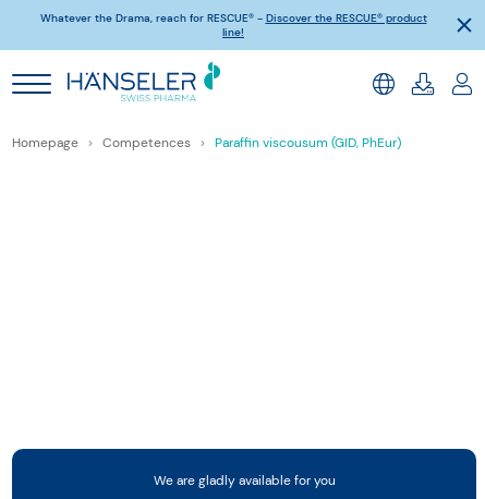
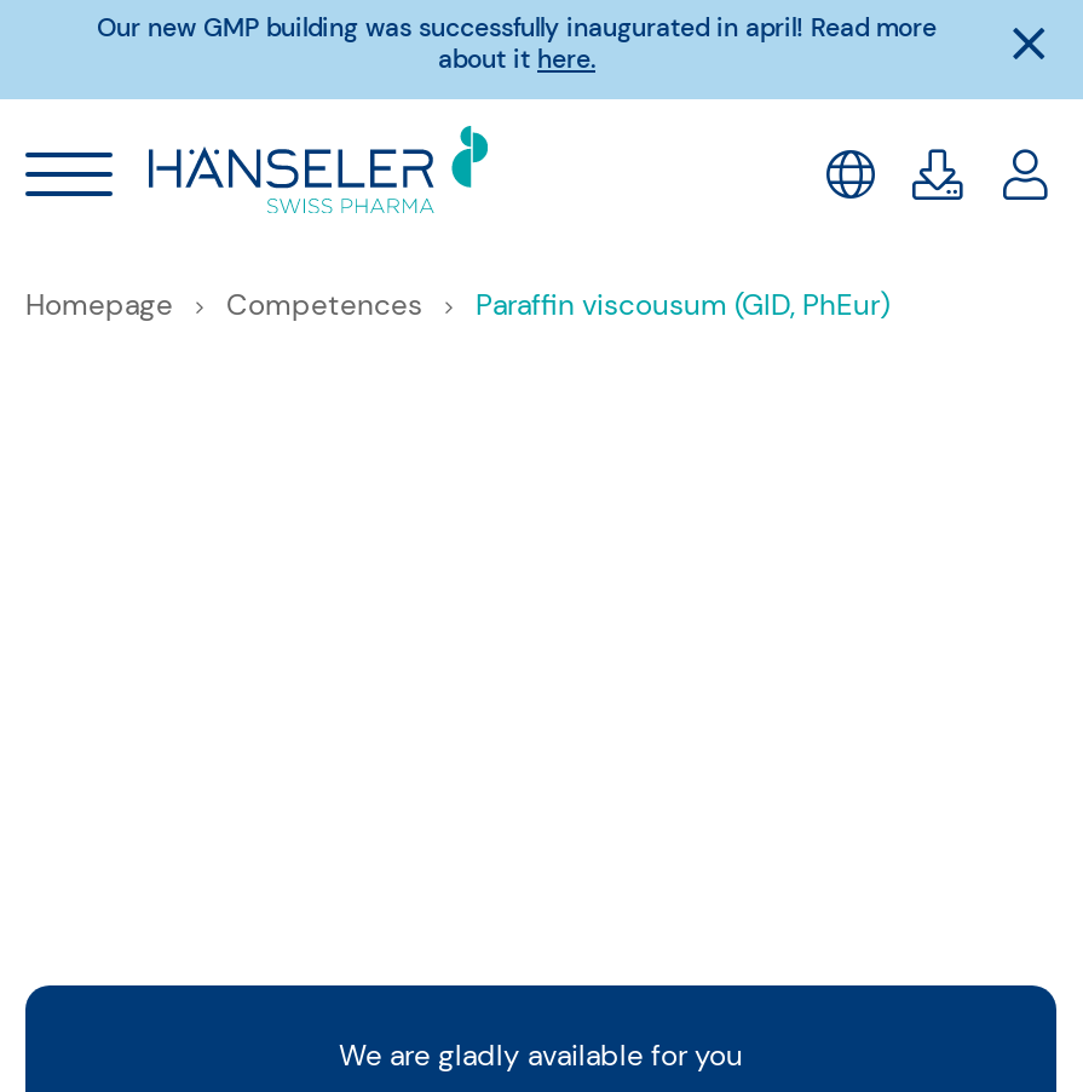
- Whatever the Drama, reach for RESCUE® - Discover the RESCUE® product
- line!
+ Our new GMP building was successfully inaugurated in april! Read more
+ about it here.
